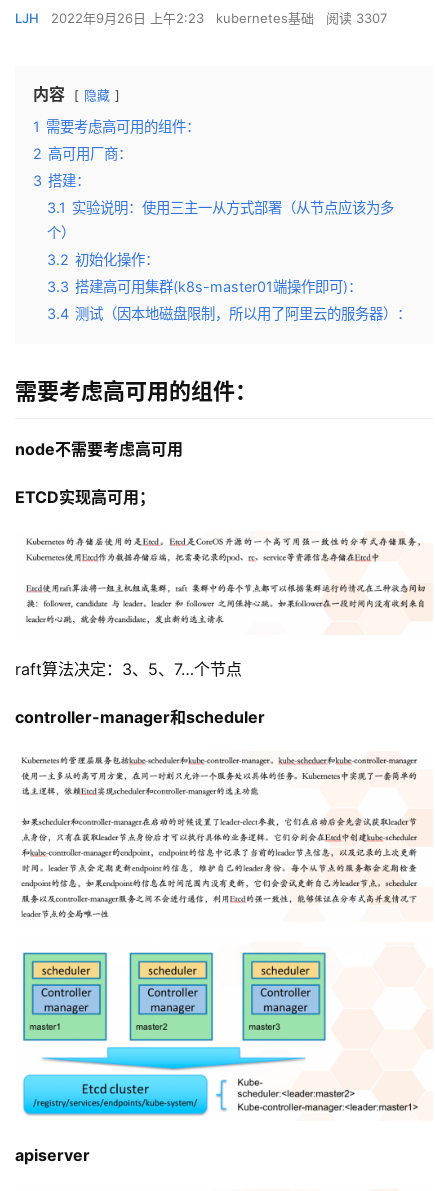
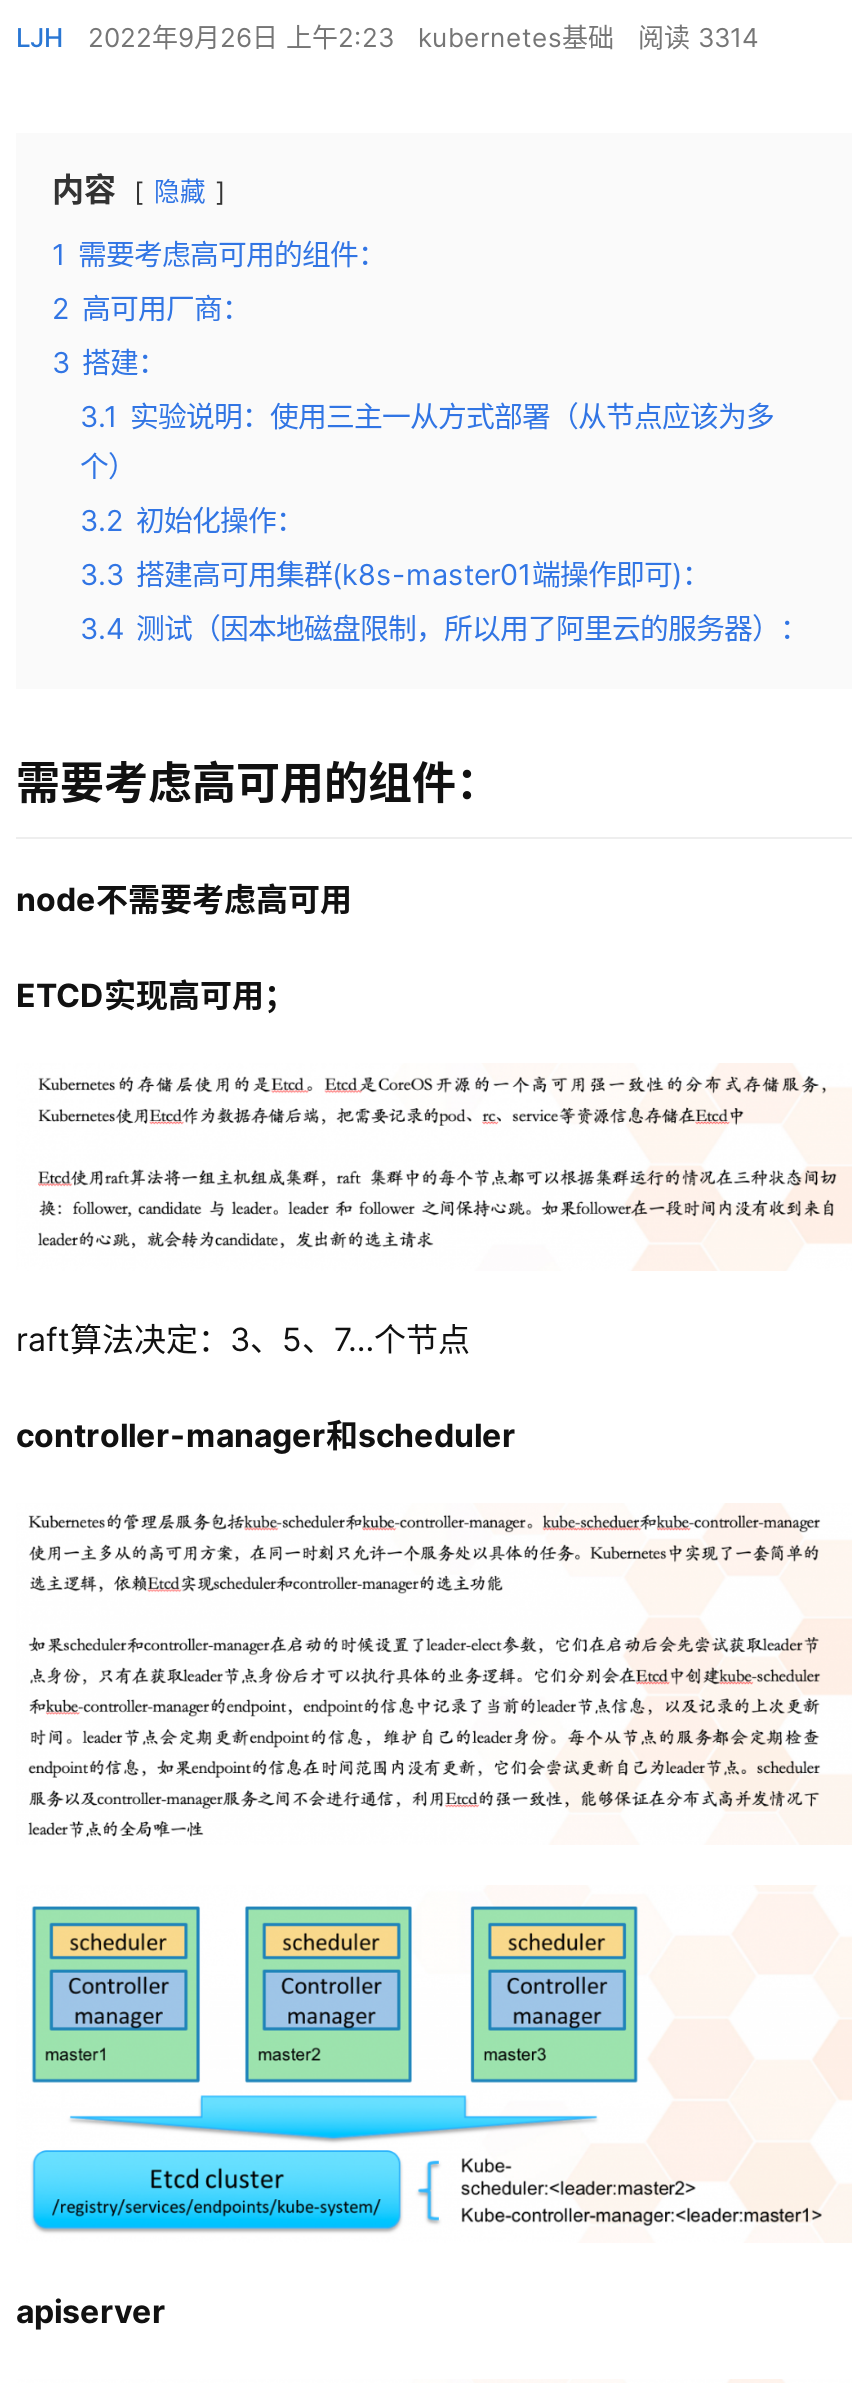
- LJH 2022年9月26日 上午2:23 kubernetes基础 阅读 3307
+ LJH 2022年9月26日 上午2:23 kubernetes基础 阅读 3314
